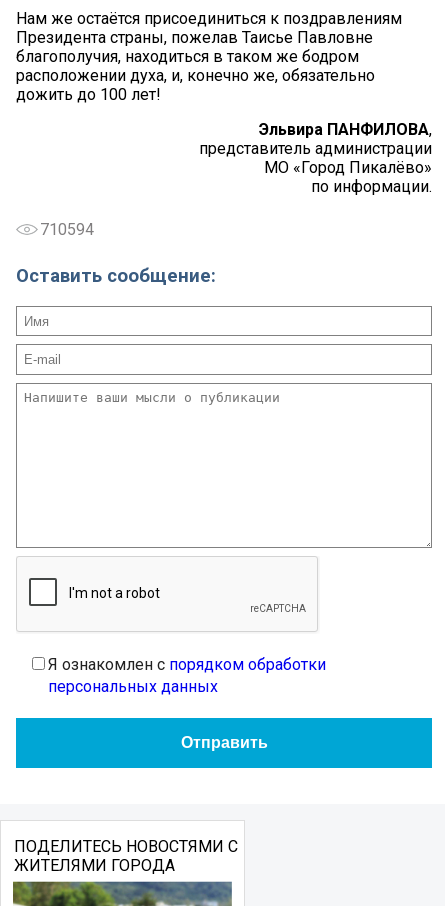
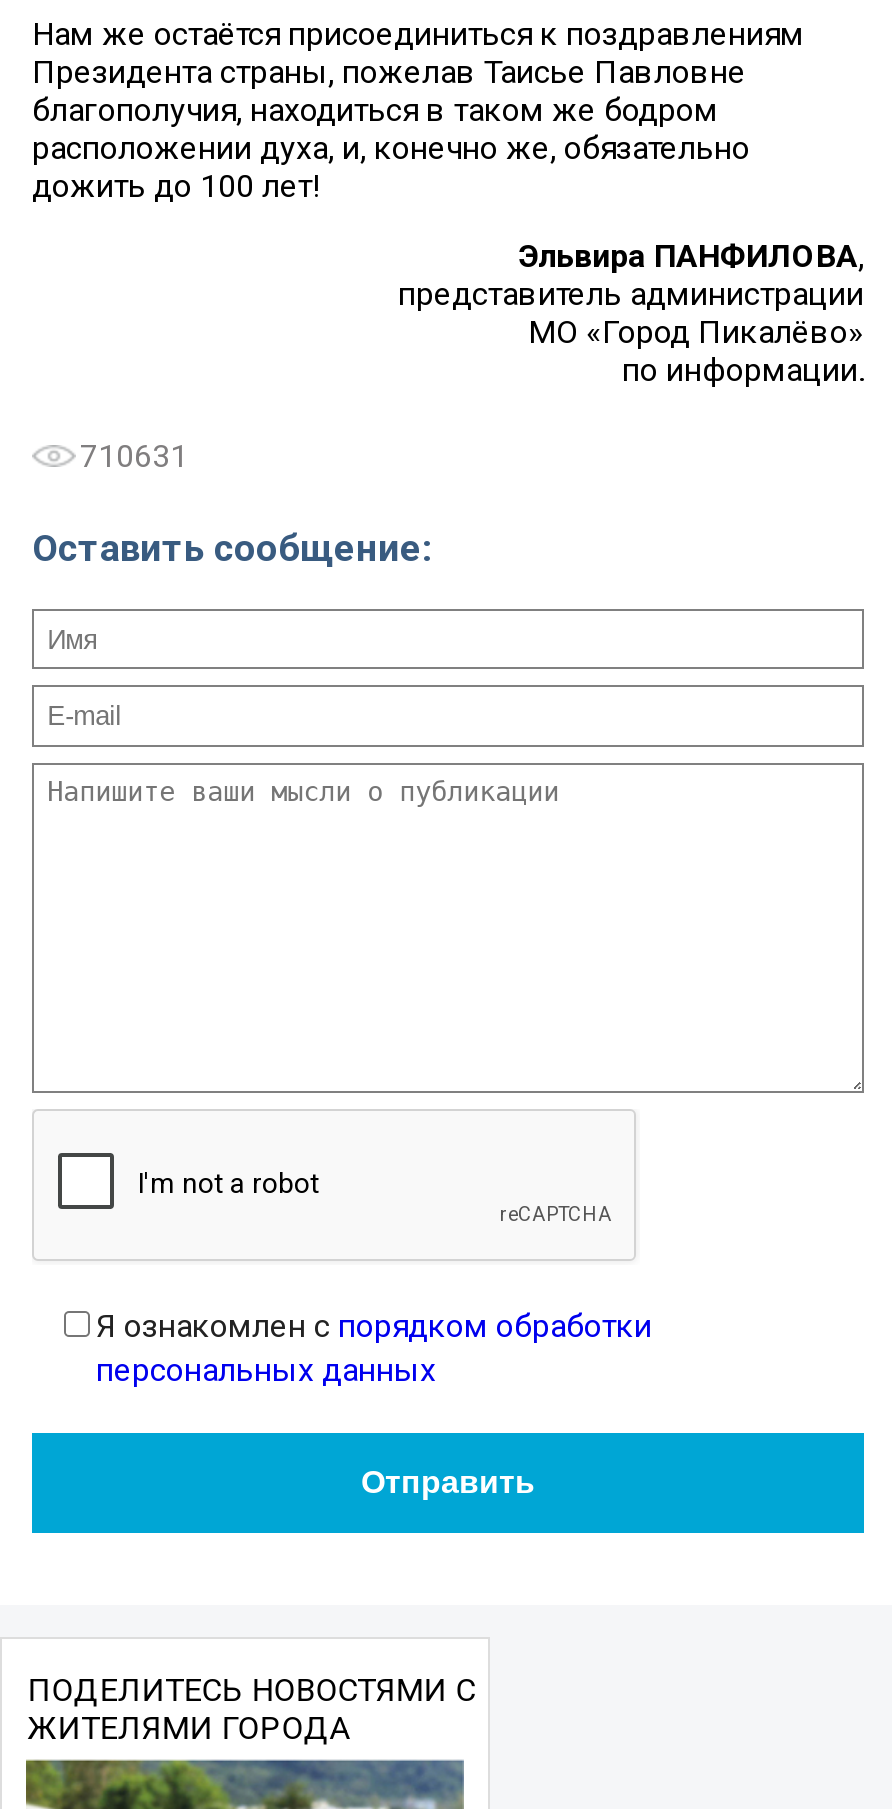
- 710594
+ 710631
